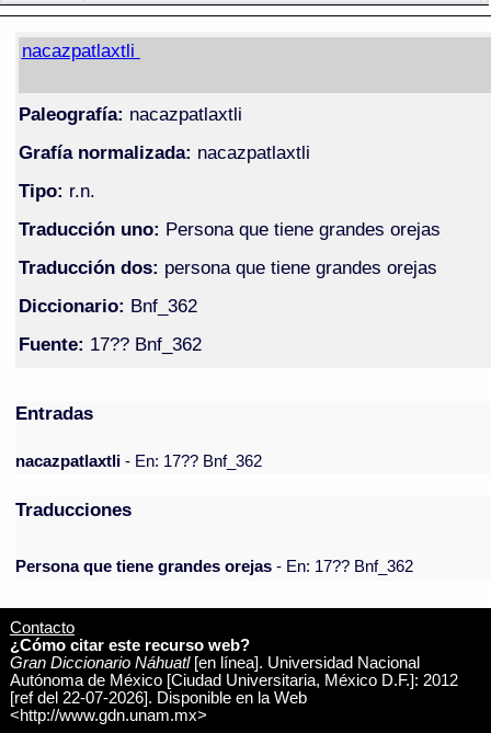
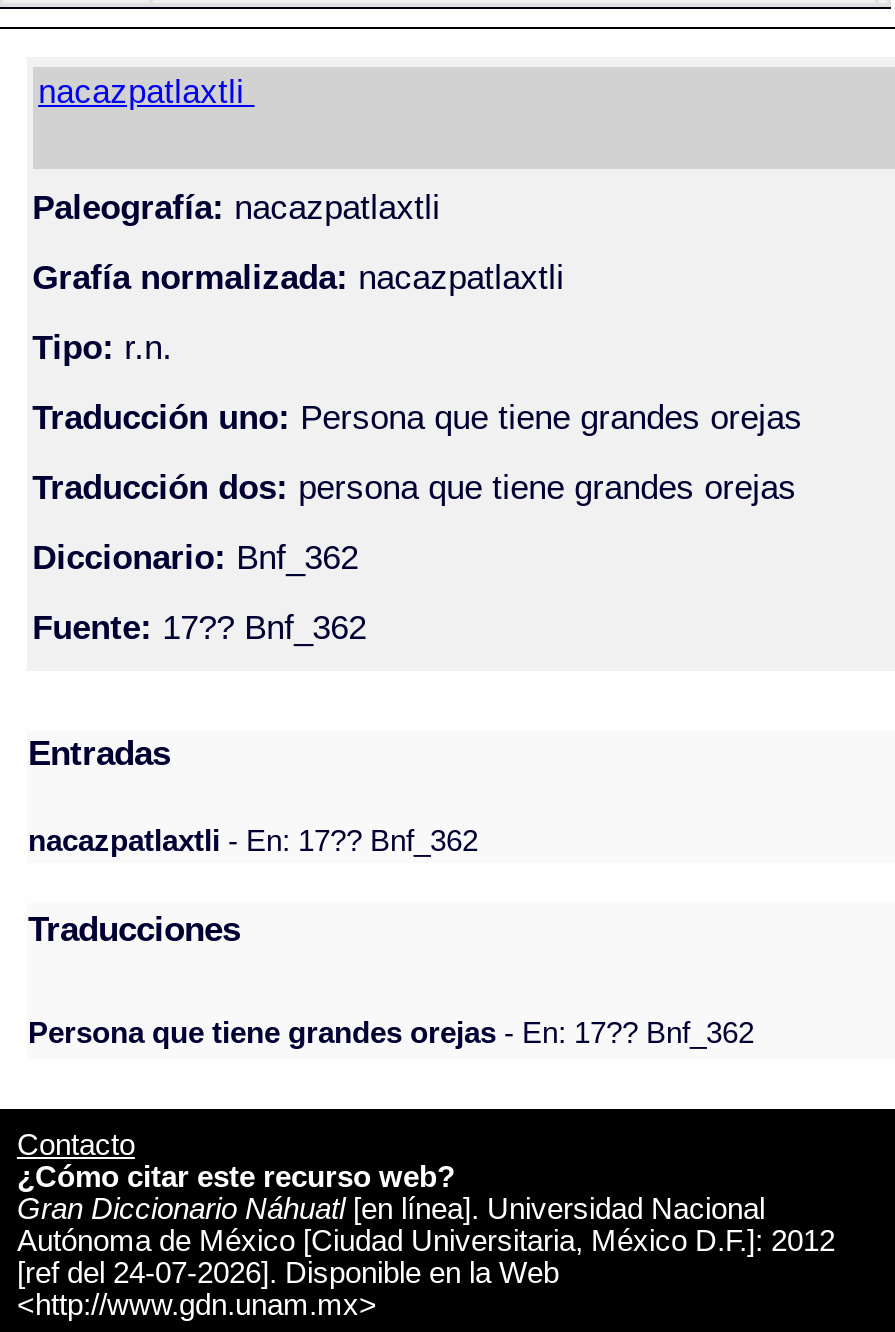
- [ref del 22-07-2026]. Disponible en la Web
+ [ref del 24-07-2026]. Disponible en la Web
